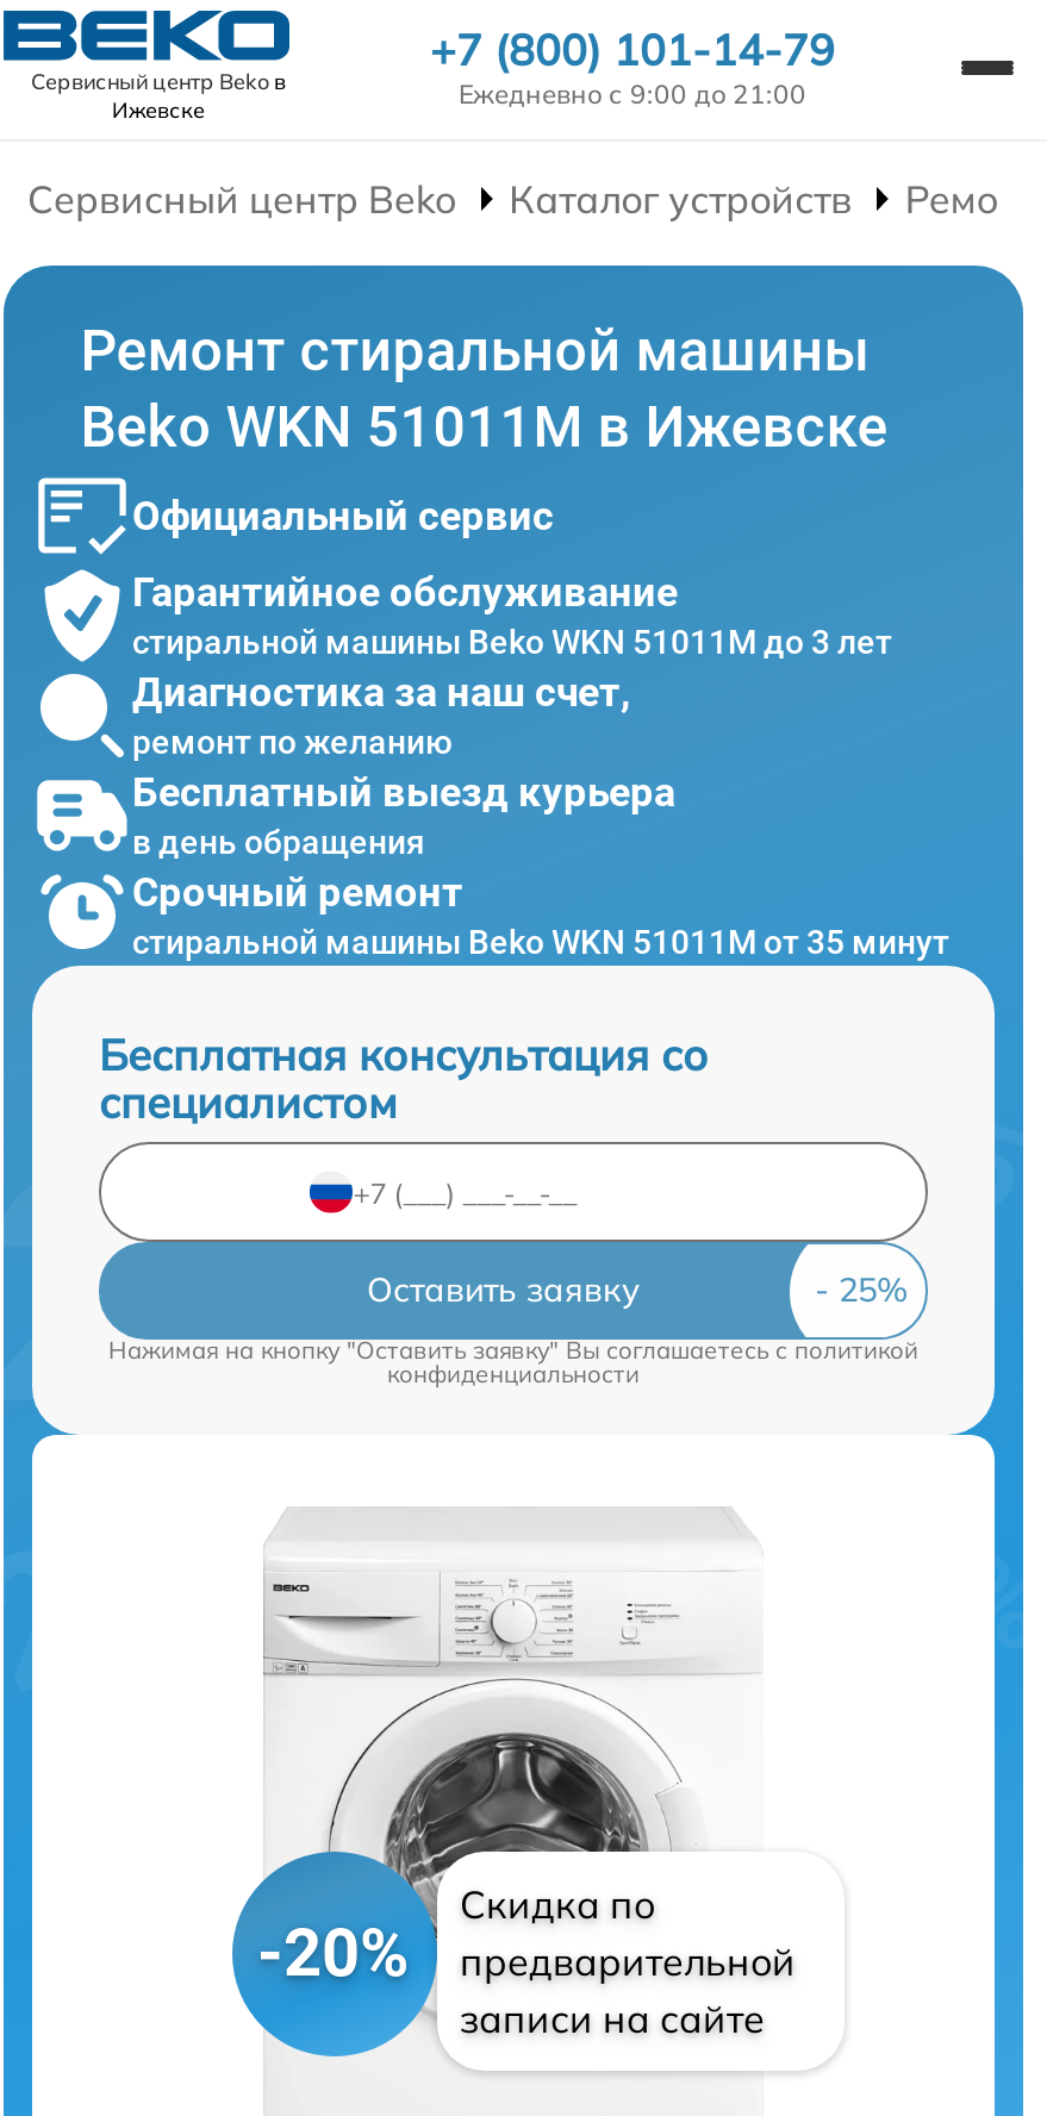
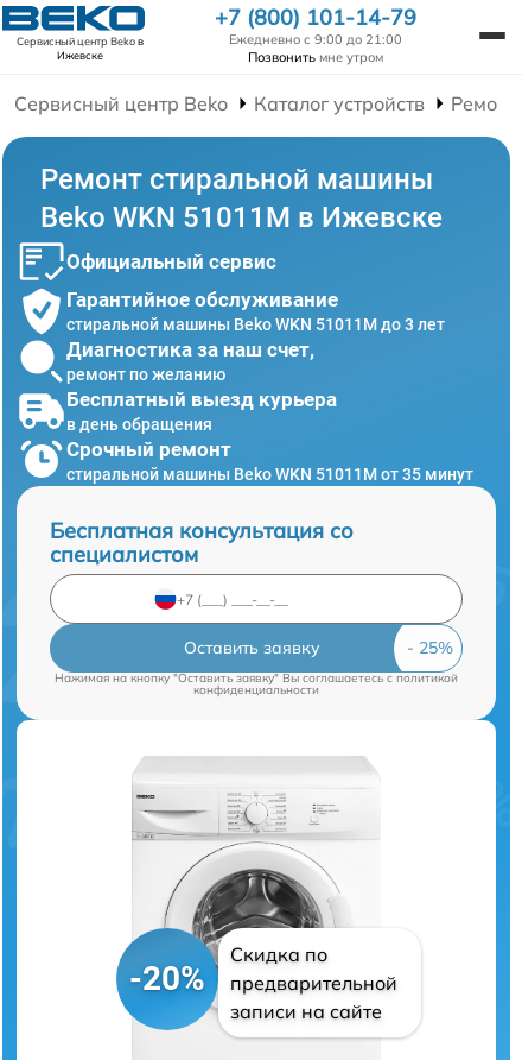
+ Позвонить мне утром
